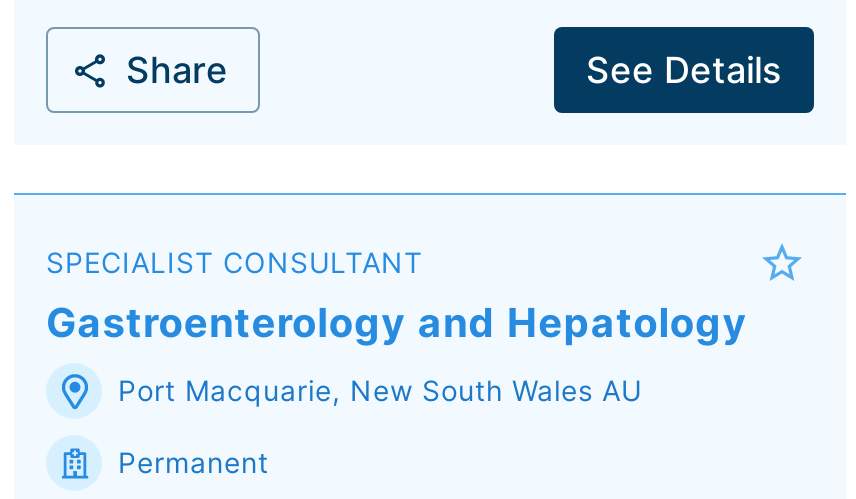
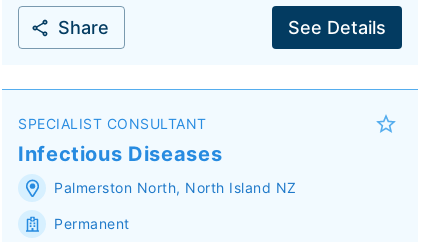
- Gastroenterology and Hepatology
+ Infectious Diseases

- Port Macquarie, New South Wales AU
+ Palmerston North, North Island NZ
